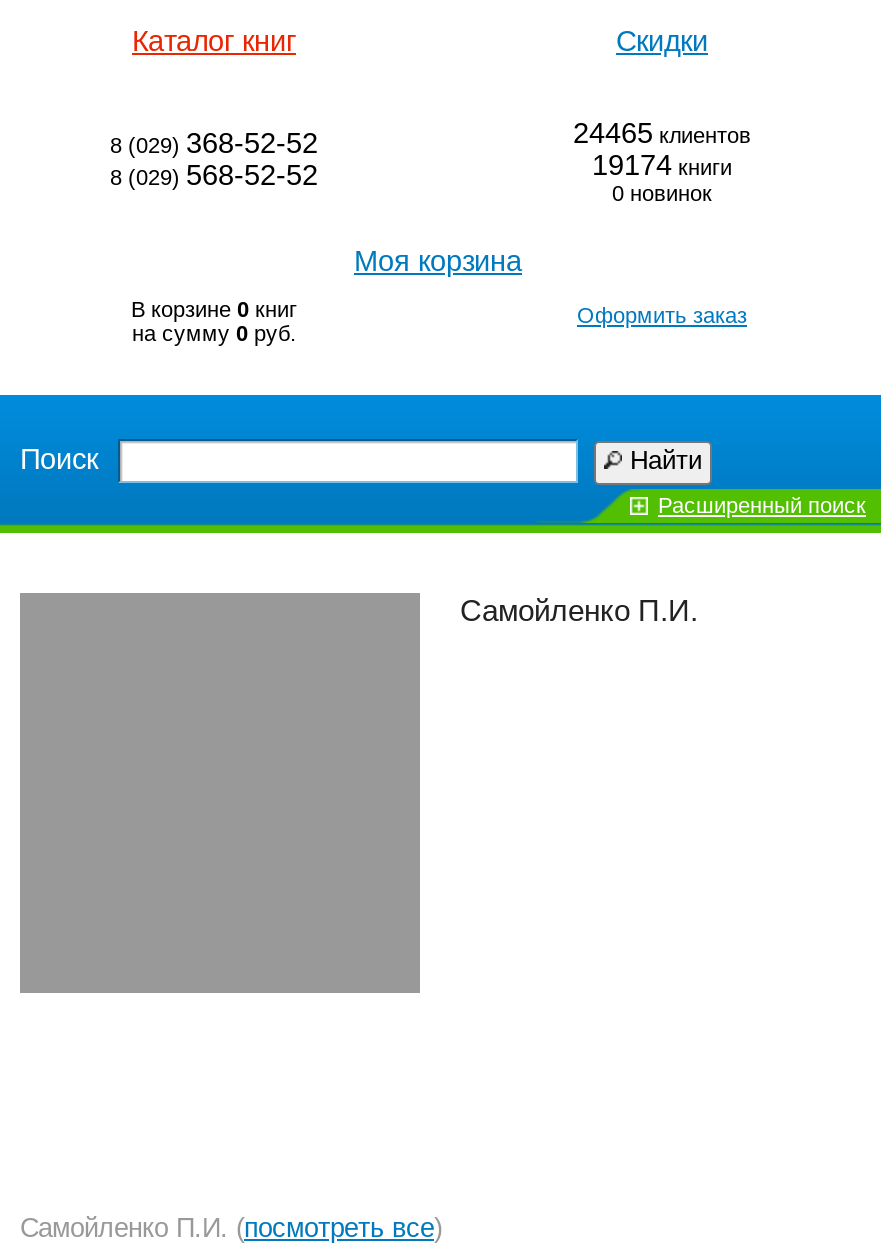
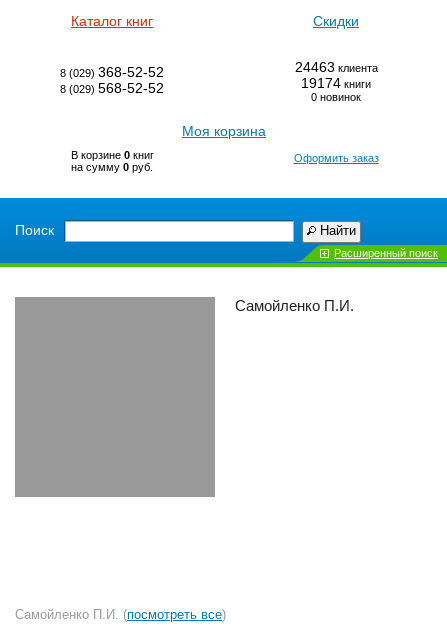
- 24465 клиентов
+ 24463 клиента
